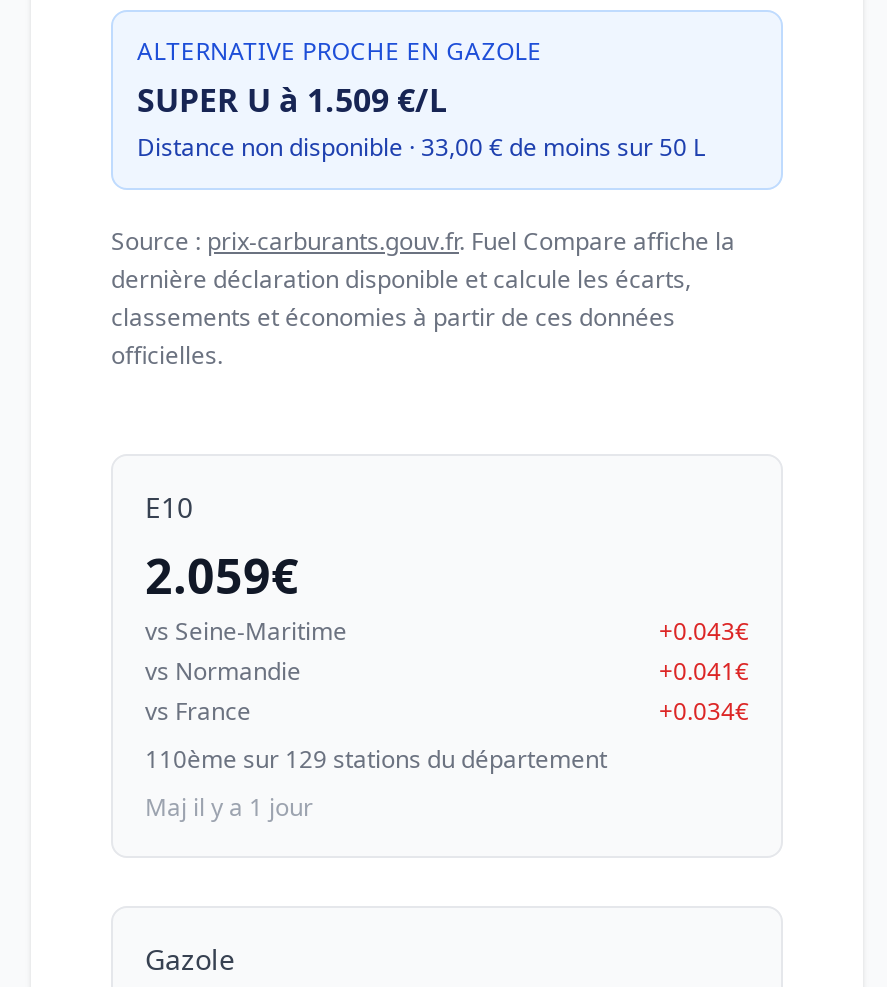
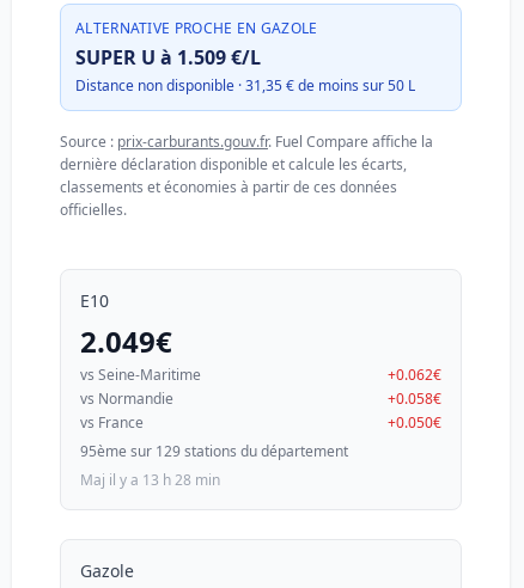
- Distance non disponible · 33,00 € de moins sur 50 L
+ Distance non disponible · 31,35 € de moins sur 50 L

- 2.059€
+ 2.049€

- +0.043€
+ +0.062€

- +0.041€
+ +0.058€

- +0.034€
- 110ème sur 129 stations du département
- Maj il y a 1 jour
+ +0.050€
+ 95ème sur 129 stations du département
+ Maj il y a 13 h 28 min
